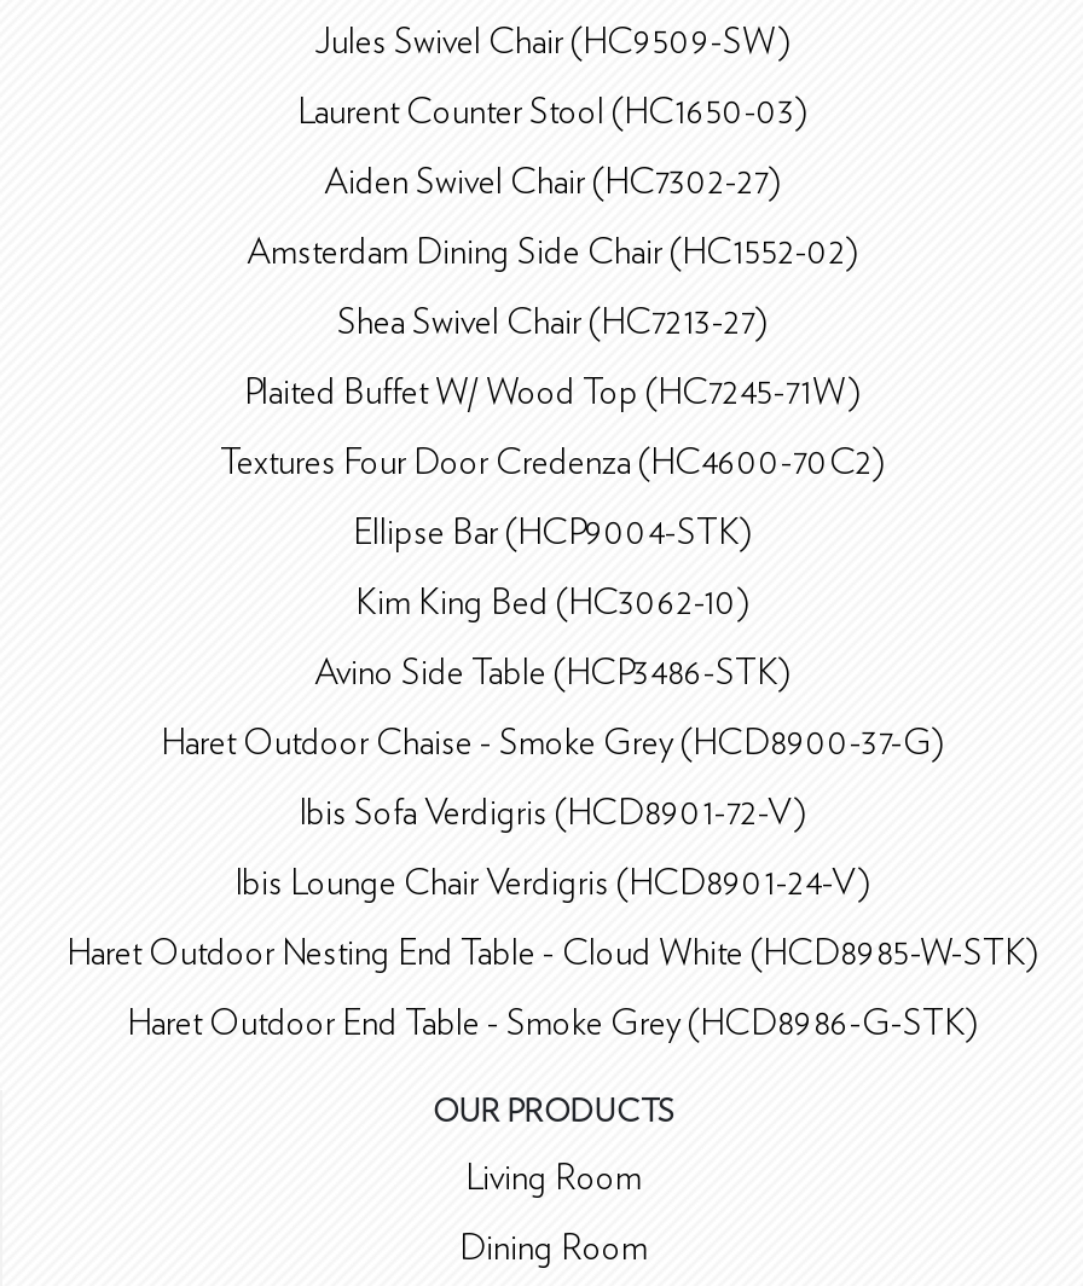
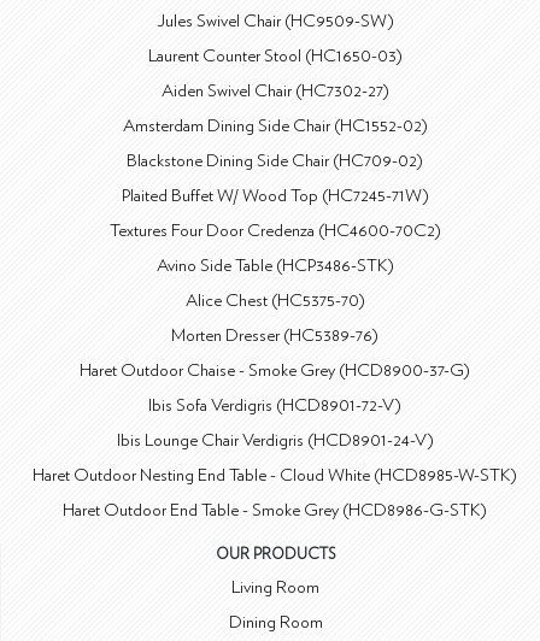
- Shea Swivel Chair (HC7213-27)
+ Blackstone Dining Side Chair (HC709-02)

- Ellipse Bar (HCP9004-STK)
- Kim King Bed (HC3062-10)

moved up: Avino Side Table (HCP3486-STK)

+ Alice Chest (HC5375-70)
+ Morten Dresser (HC5389-76)
